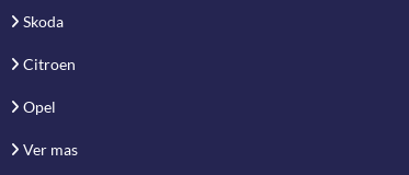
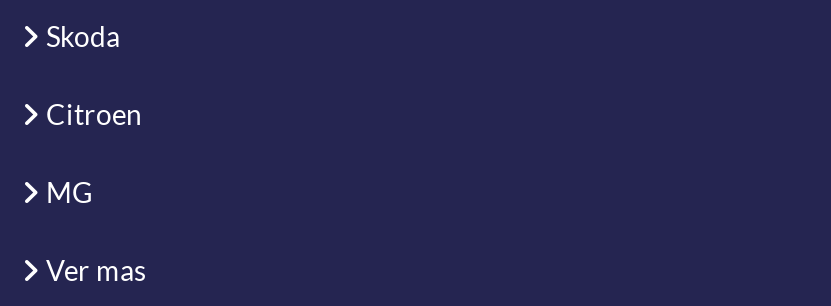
- Opel
+ MG
